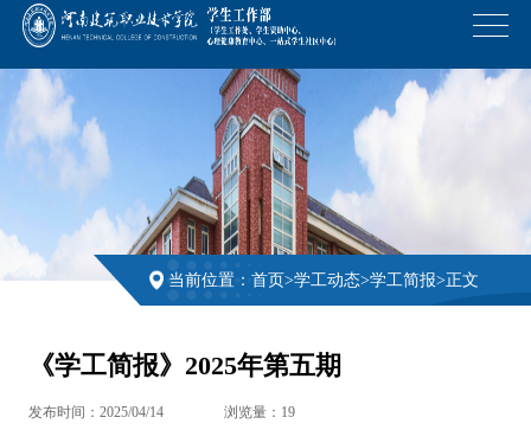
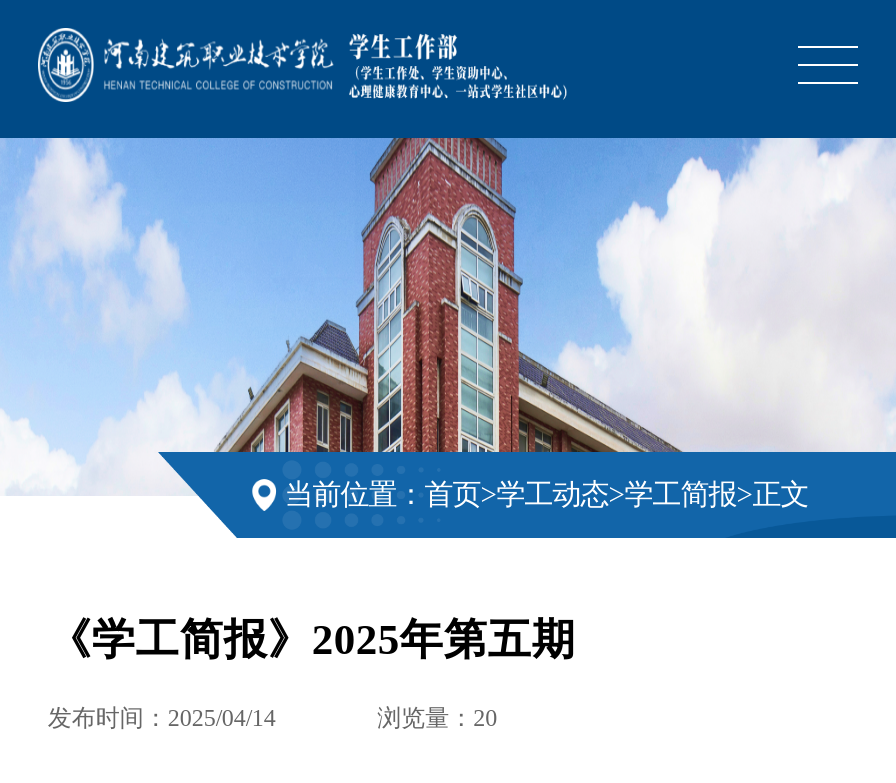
- 浏览量：19
+ 浏览量：20
